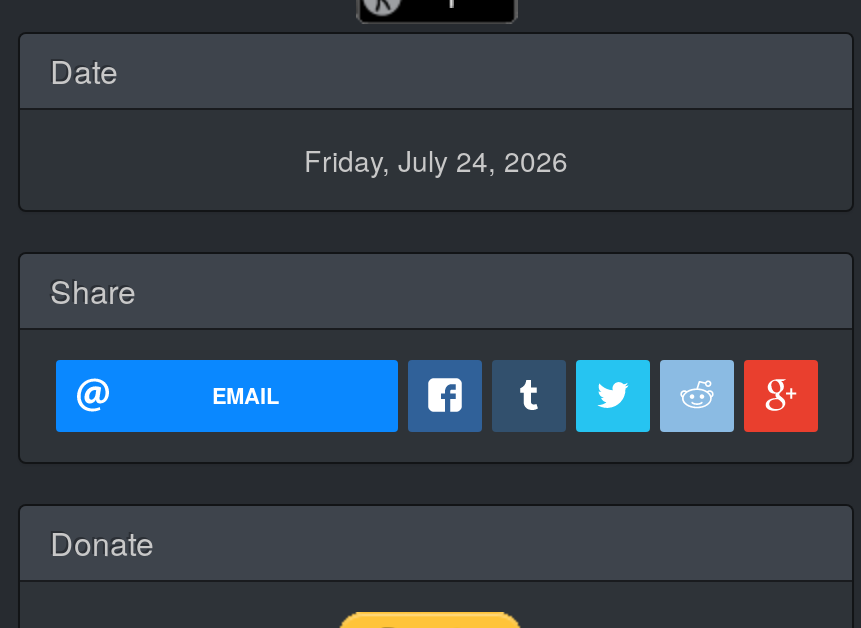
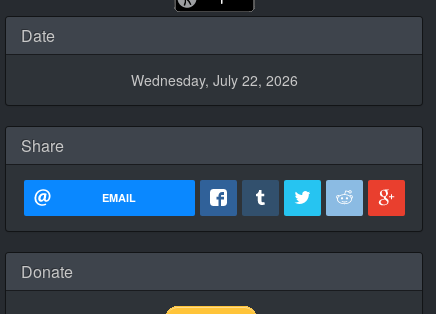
- Friday, July 24, 2026
+ Wednesday, July 22, 2026
